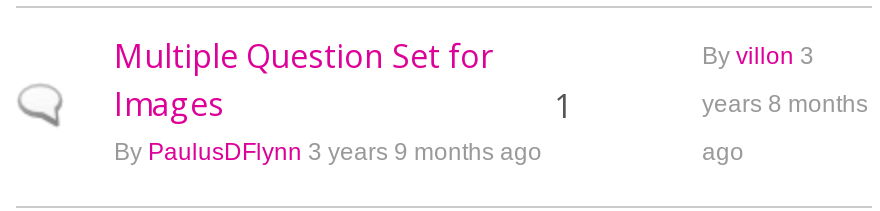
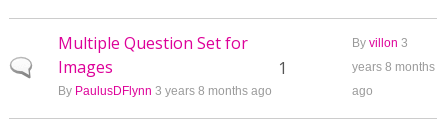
- By PaulusDFlynn 3 years 9 months ago
+ By PaulusDFlynn 3 years 8 months ago
